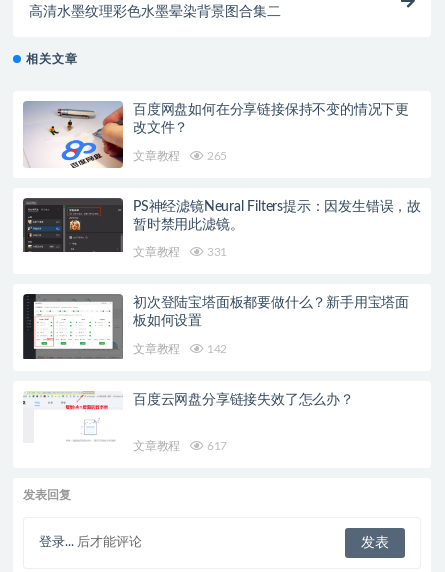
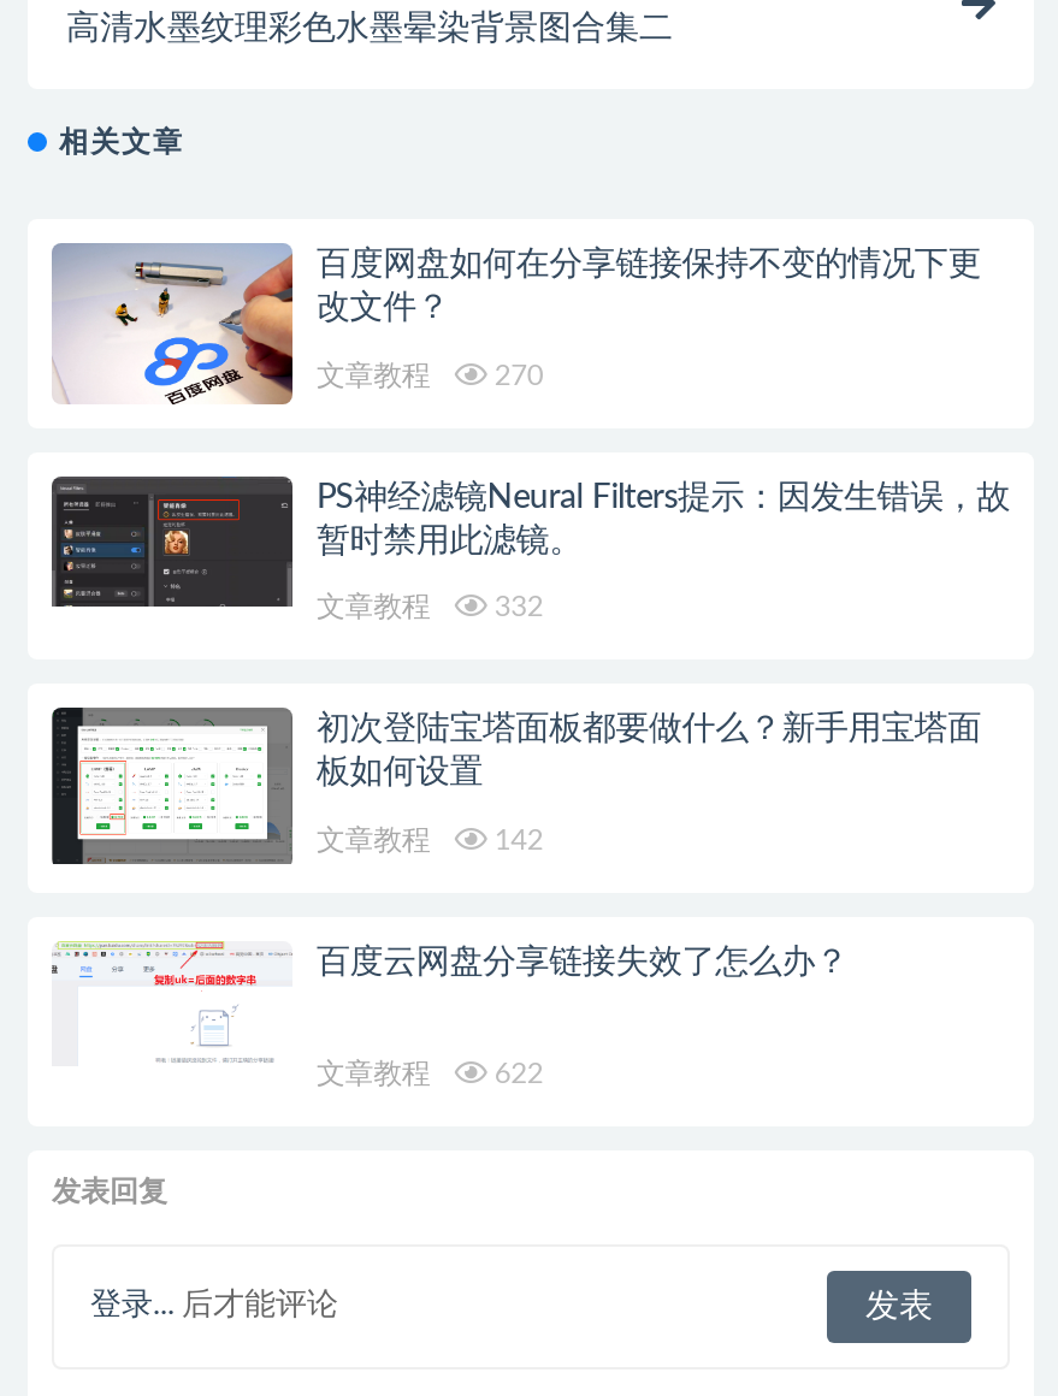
- 文章教程 265
+ 文章教程 270

- 文章教程 331
+ 文章教程 332

- 文章教程 617
+ 文章教程 622
